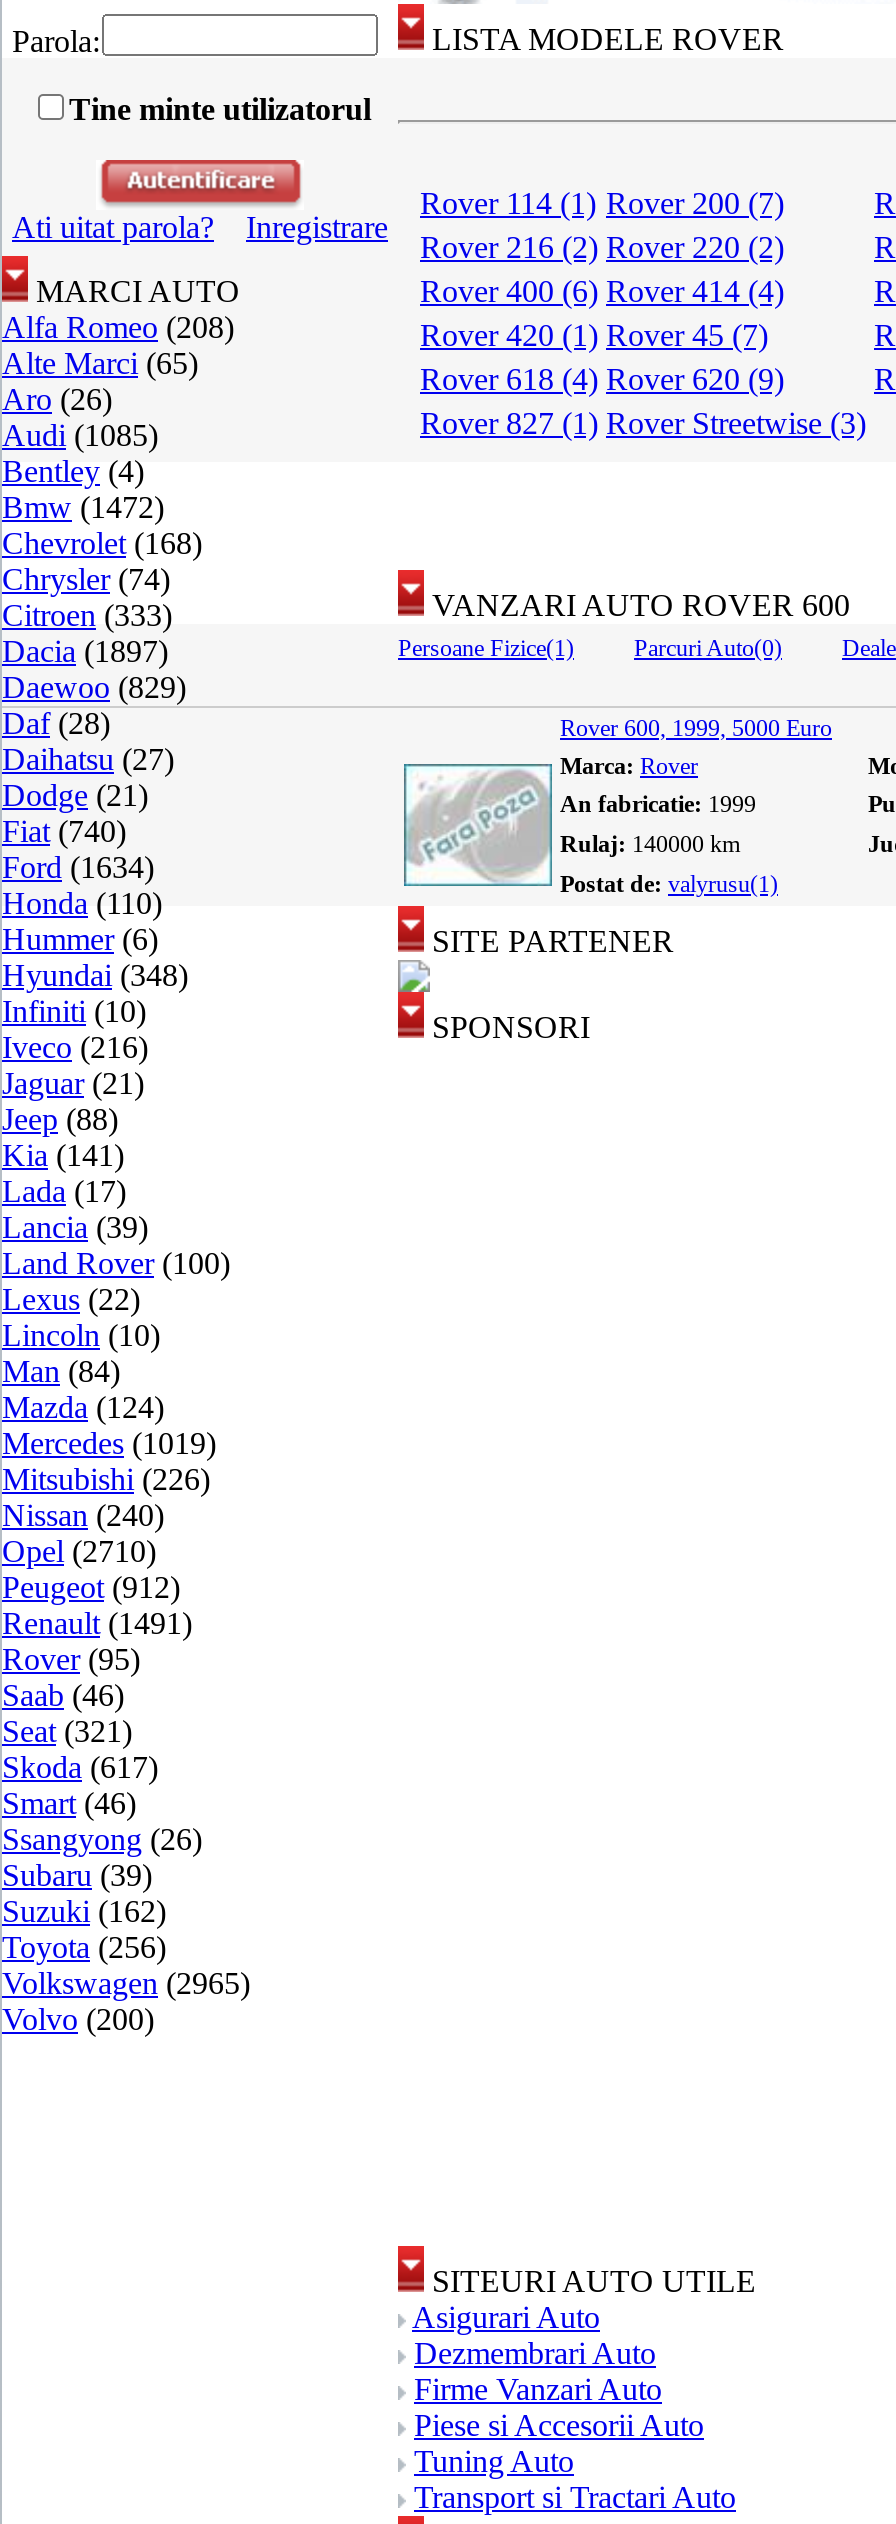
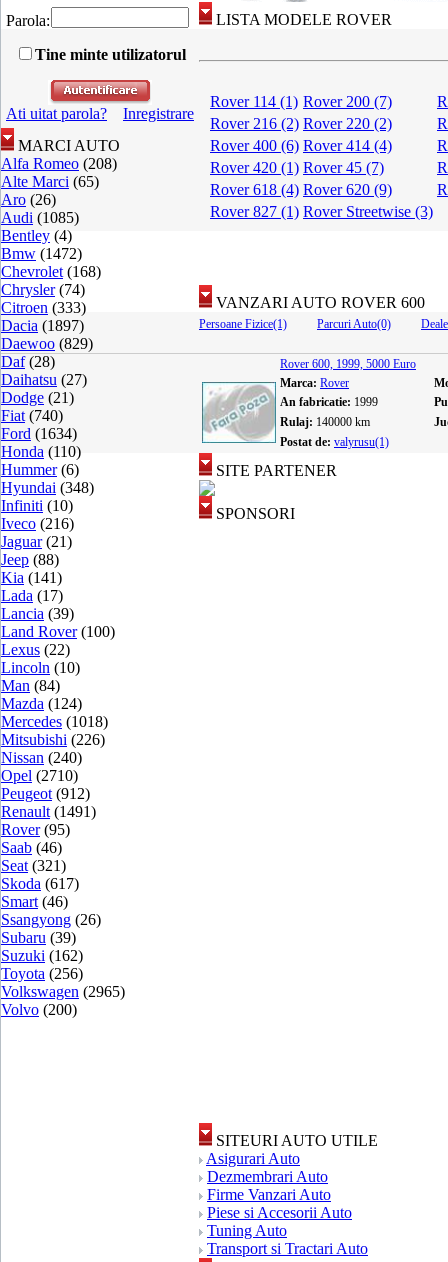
- Mercedes (1019)
+ Mercedes (1018)
